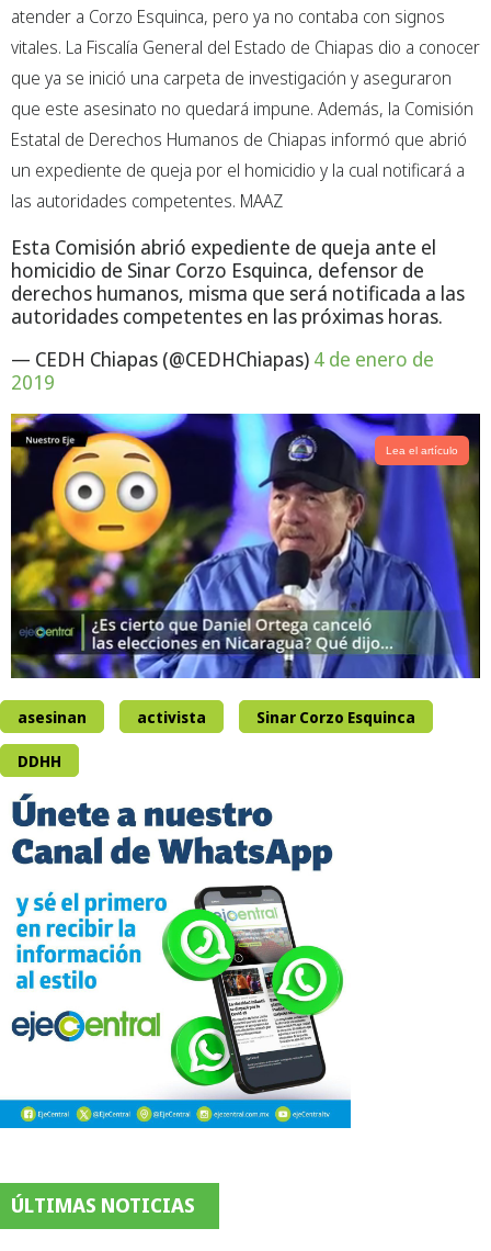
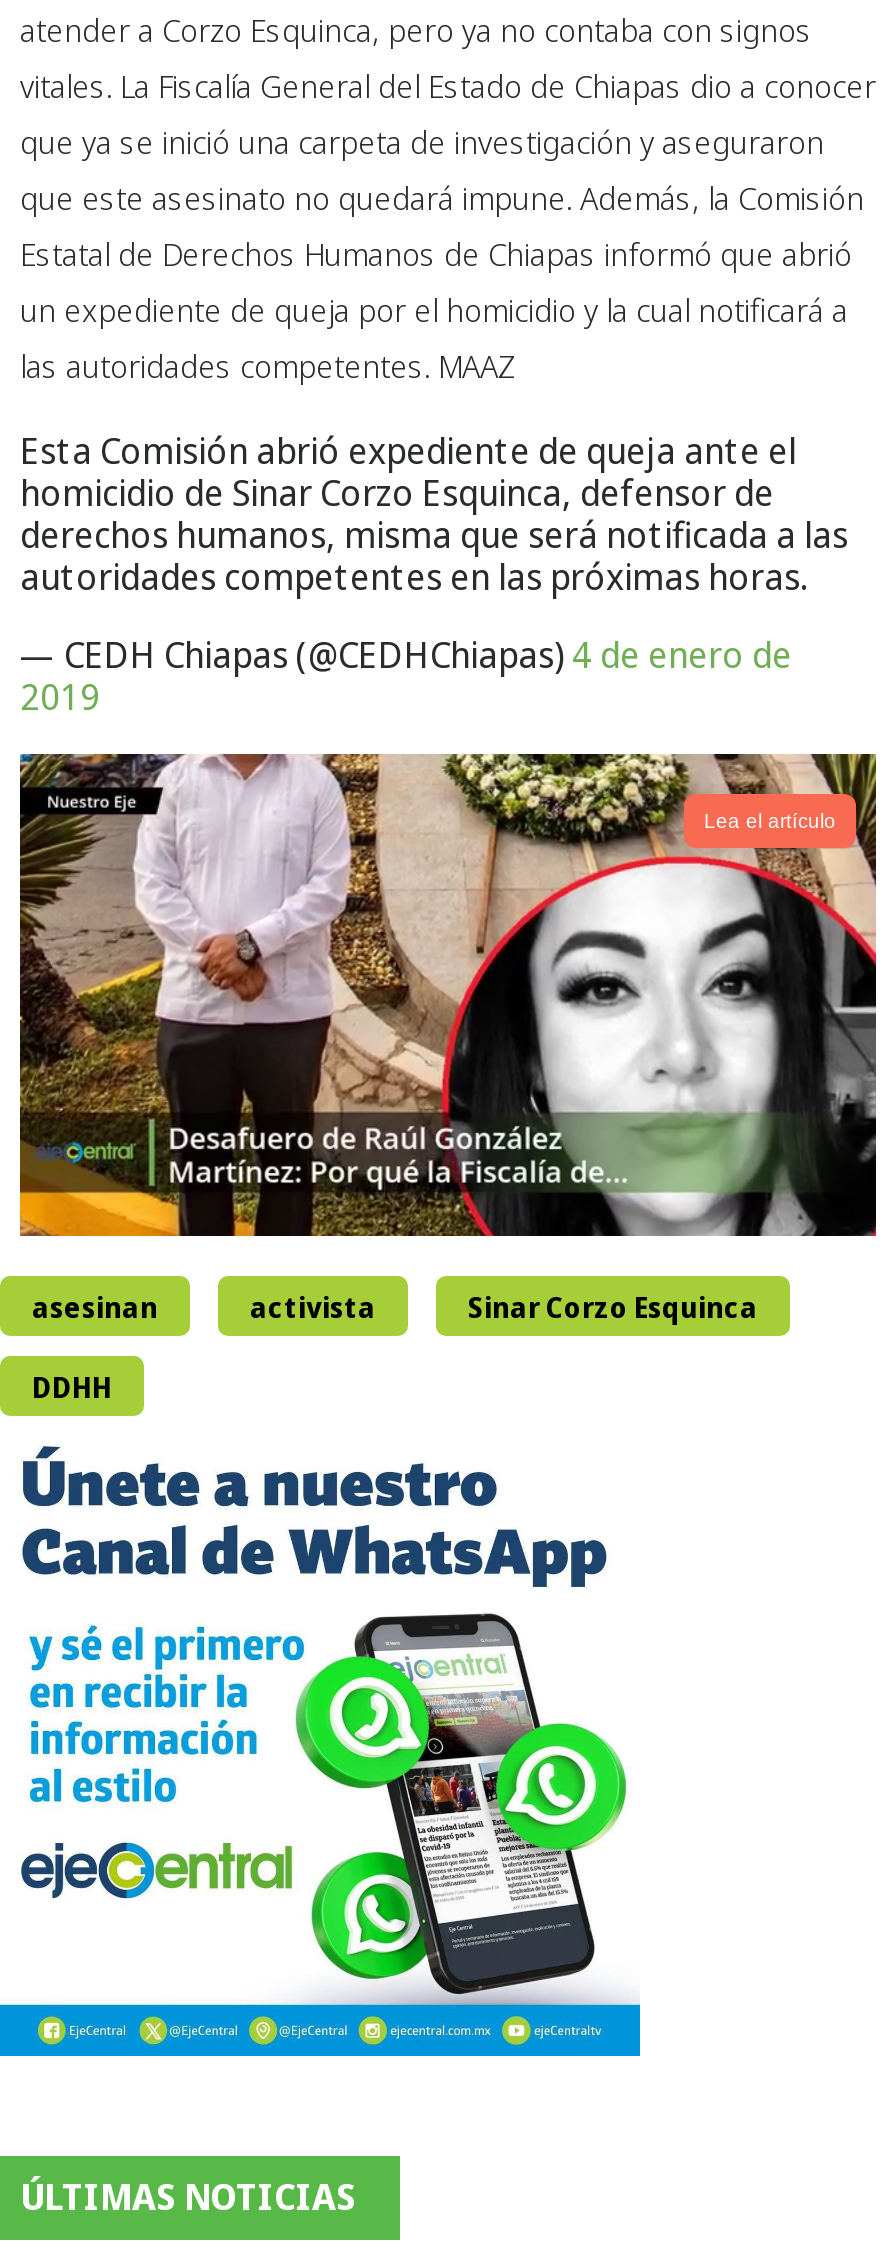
- [image]
+ [image]
